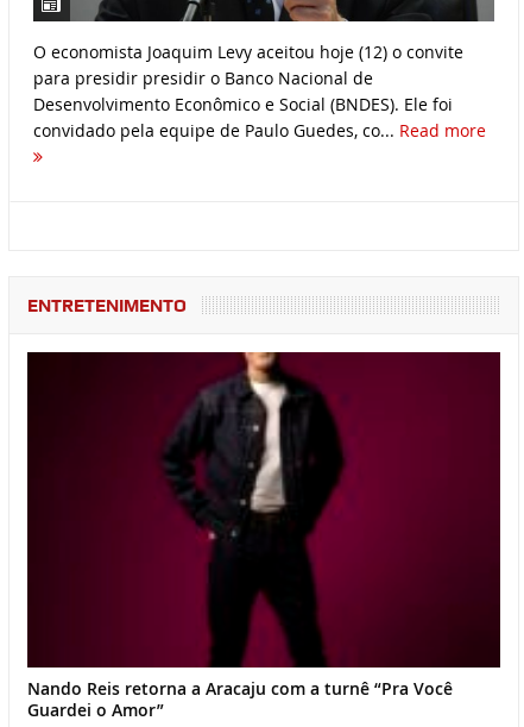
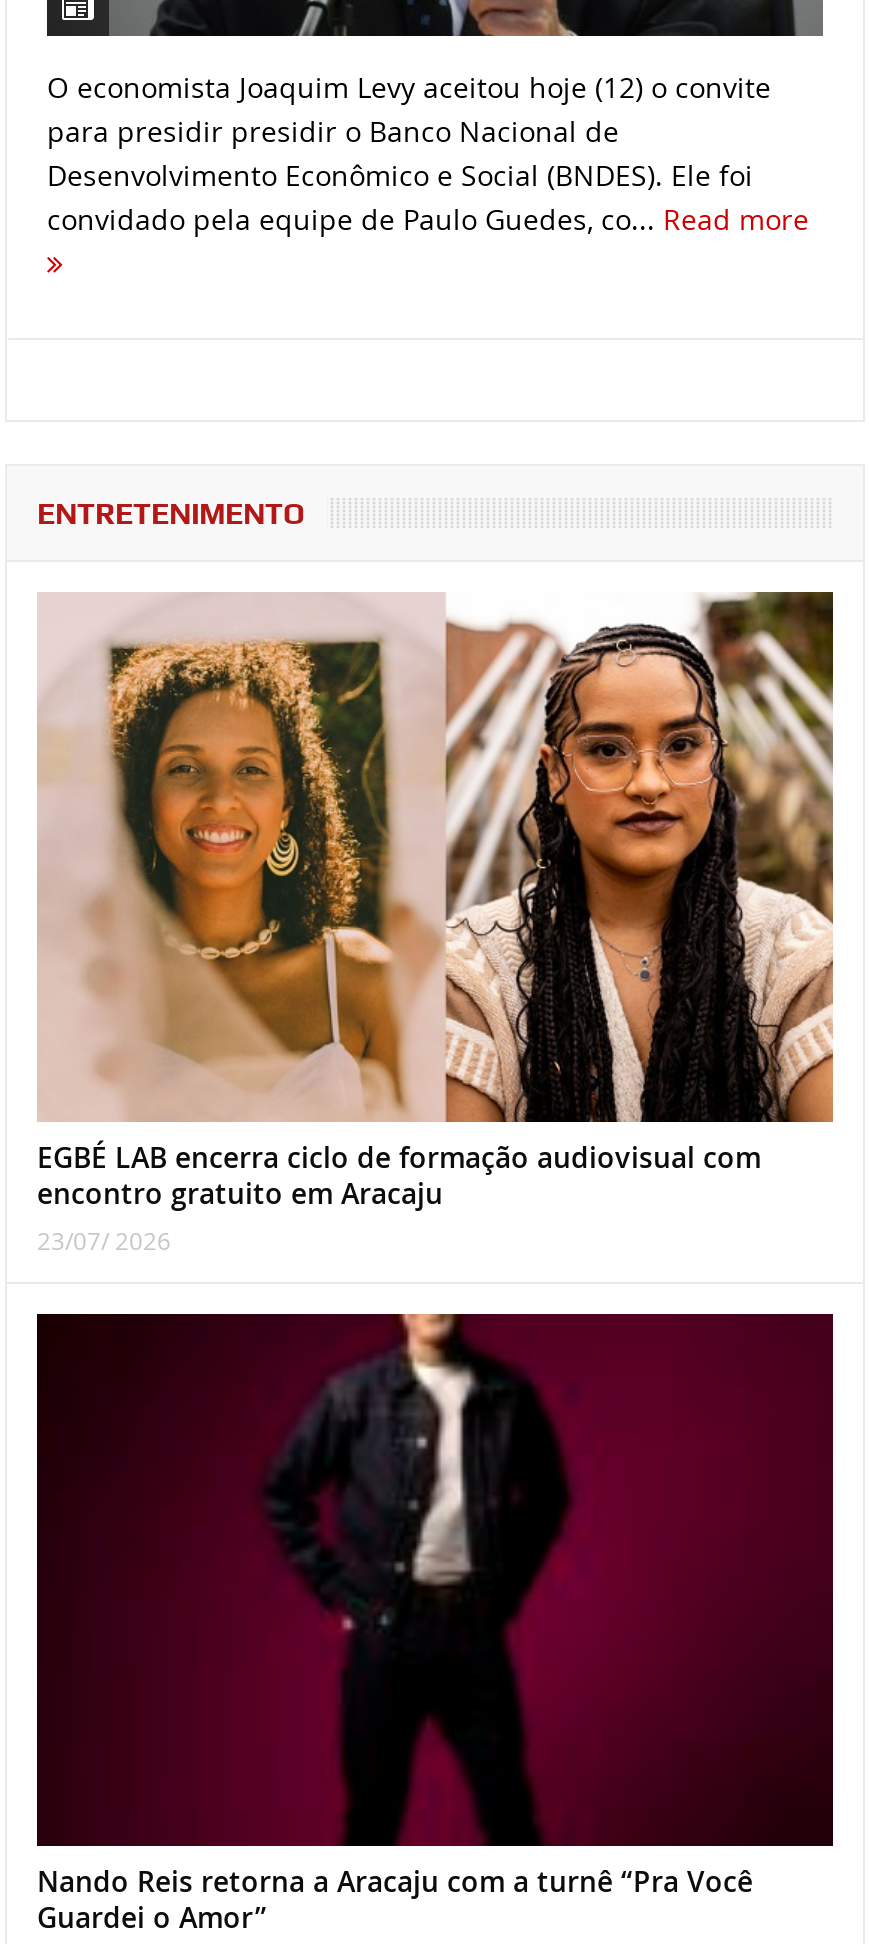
+ [image]
+ EGBÉ LAB encerra ciclo de formação audiovisual com
+ encontro gratuito em Aracaju
+ 23/07/ 2026
